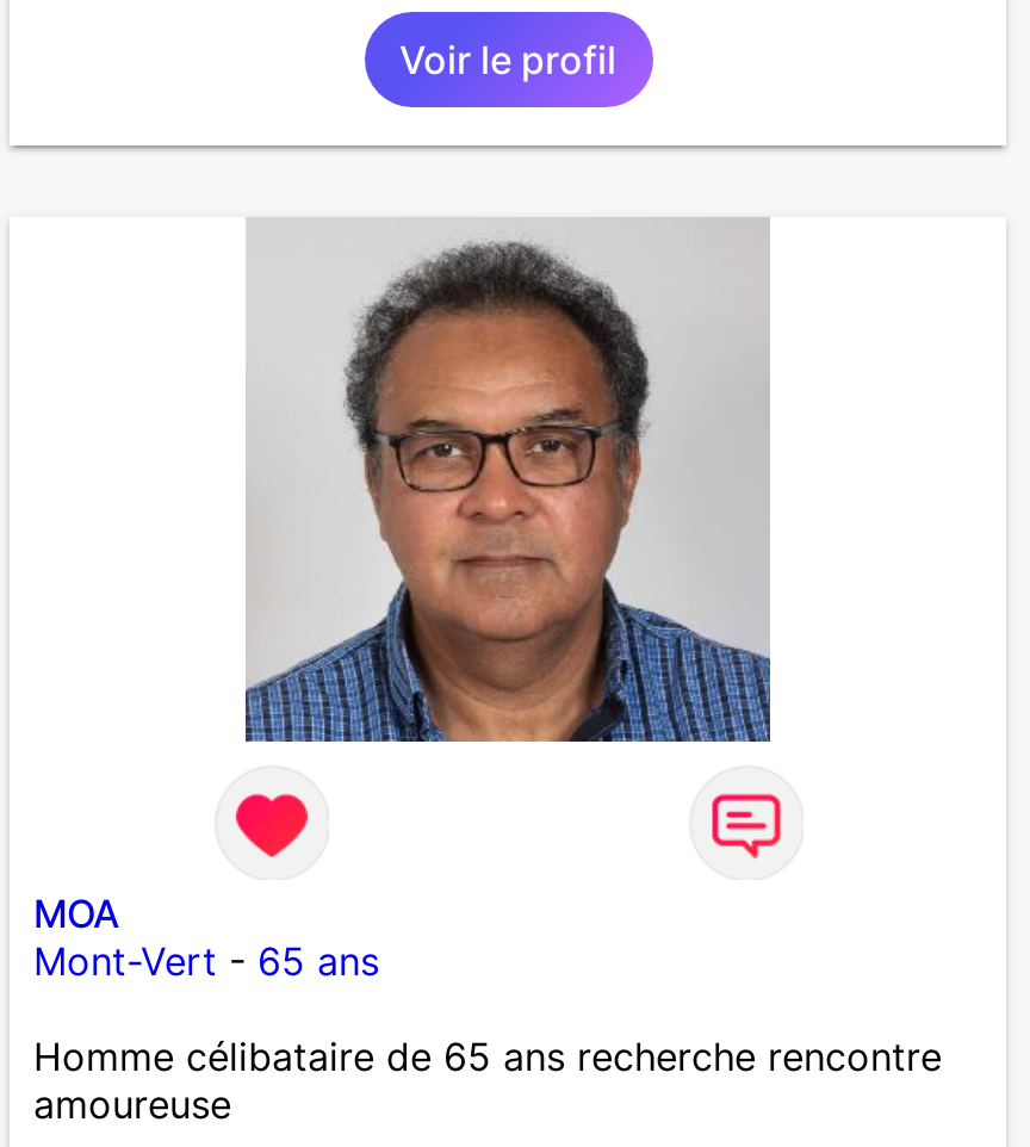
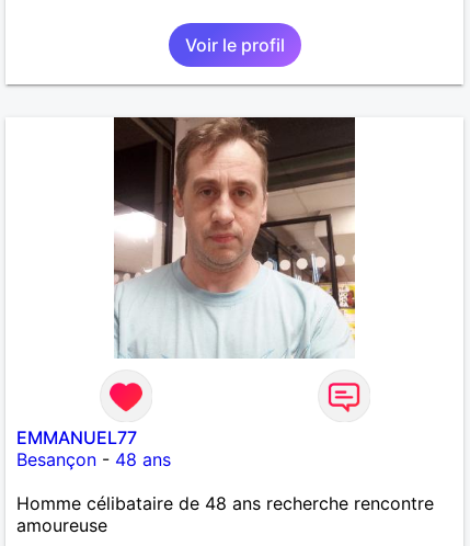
- [image]
+ [image]

- MOA
- Mont-Vert - 65 ans
+ EMMANUEL77
+ Besançon - 48 ans

- Homme célibataire de 65 ans recherche rencontre
+ Homme célibataire de 48 ans recherche rencontre
